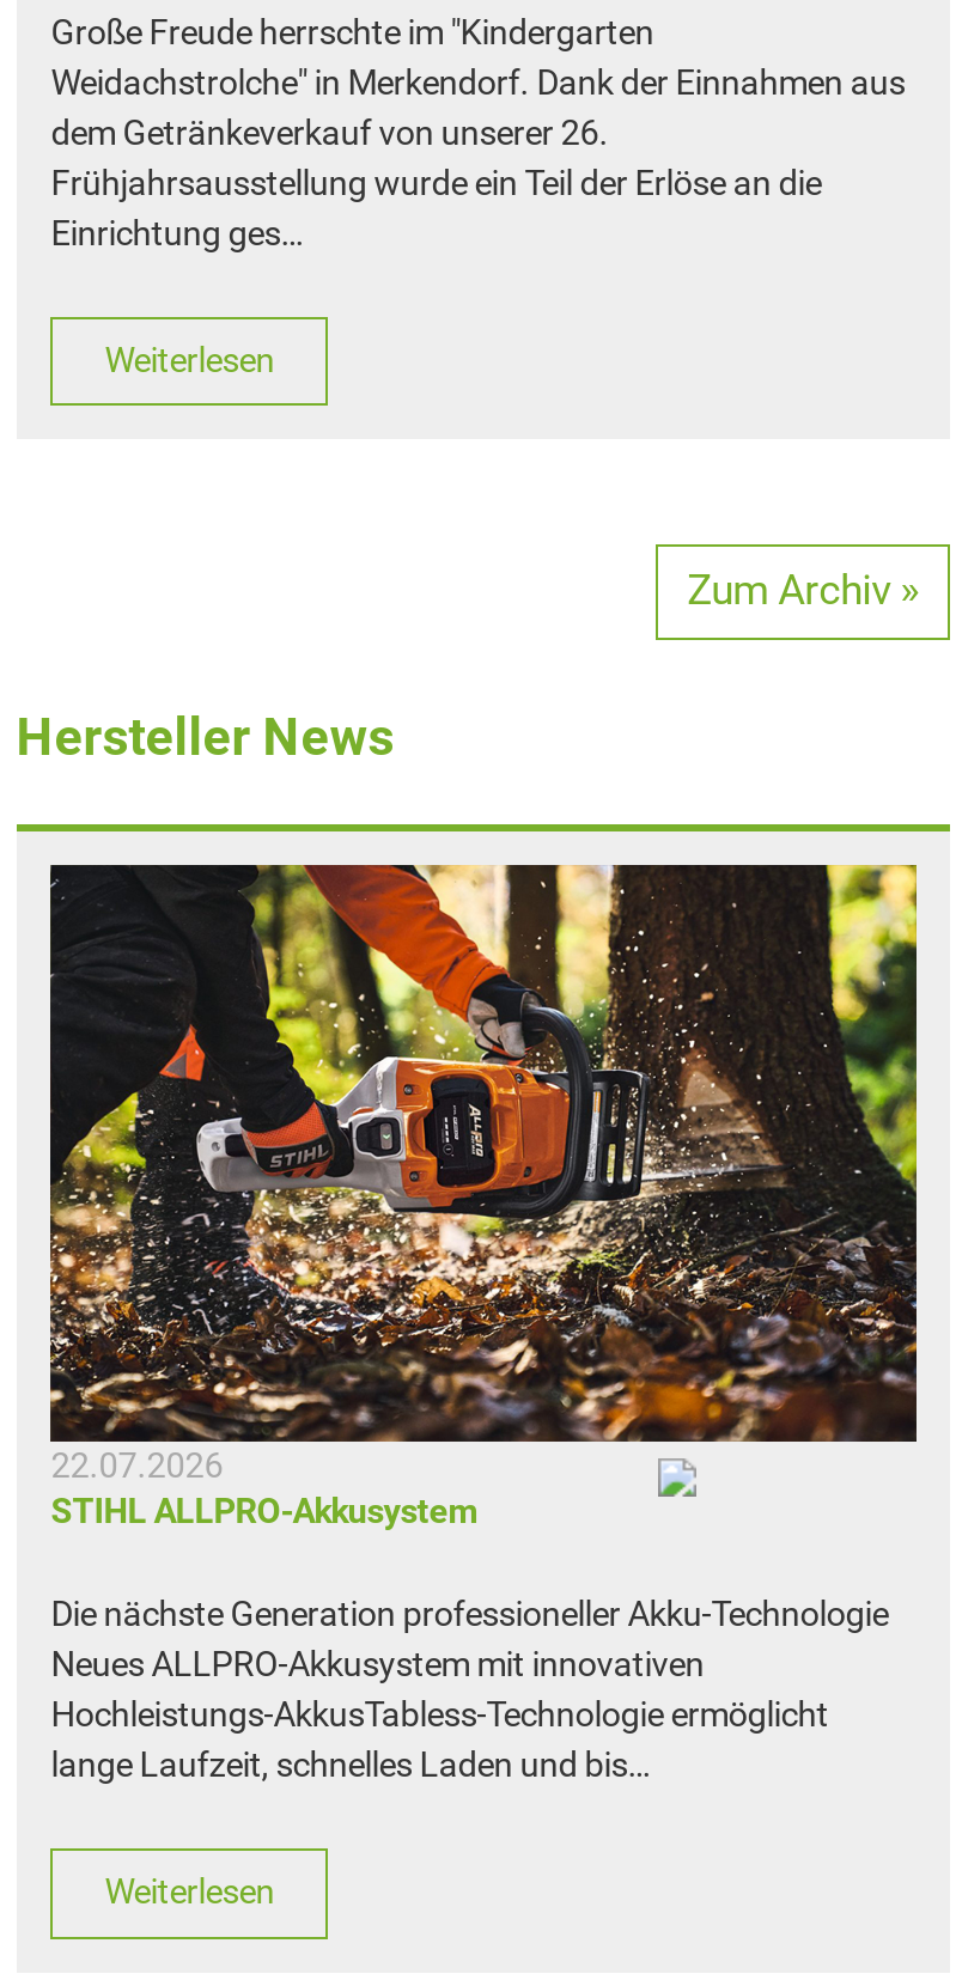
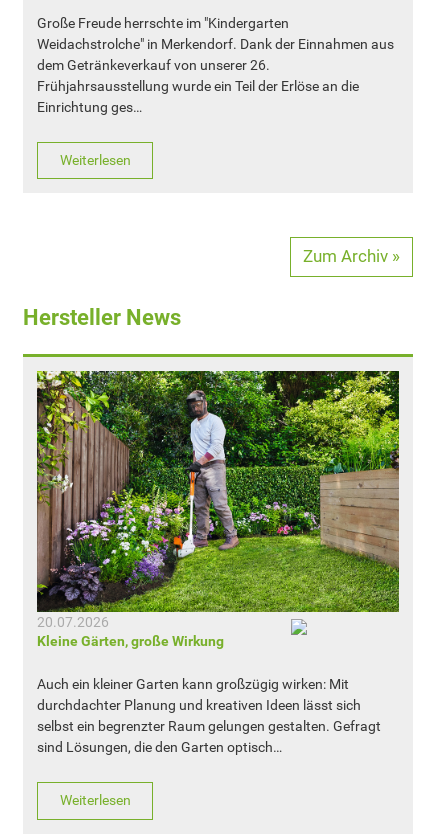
- [image]
- 22.07.2026
- STIHL ALLPRO-Akkusystem
+ [image]
+ 20.07.2026
+ Kleine Gärten, große Wirkung

- Die nächste Generation professioneller Akku-Technologie
- Neues ALLPRO-Akkusystem mit innovativen
- Hochleistungs-AkkusTabless-Technologie ermöglicht
- lange Laufzeit, schnelles Laden und bis…
+ Auch ein kleiner Garten kann großzügig wirken: Mit
+ durchdachter Planung und kreativen Ideen lässt sich
+ selbst ein begrenzter Raum gelungen gestalten. Gefragt
+ sind Lösungen, die den Garten optisch…
